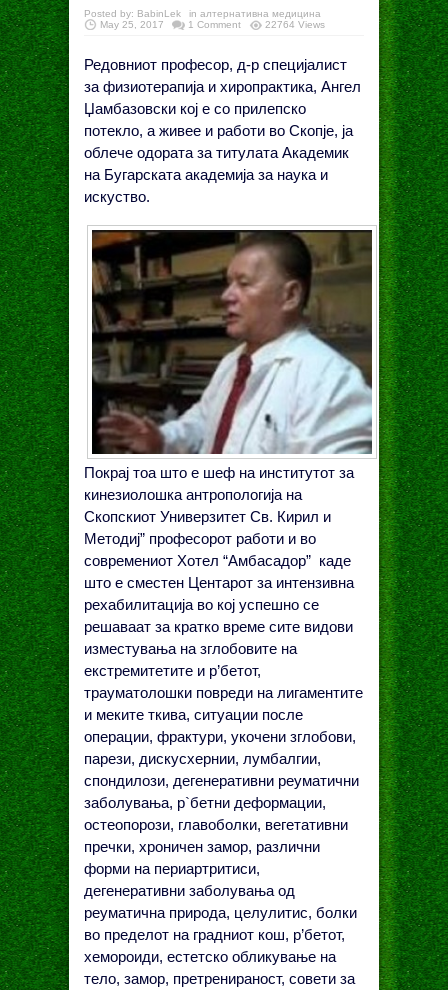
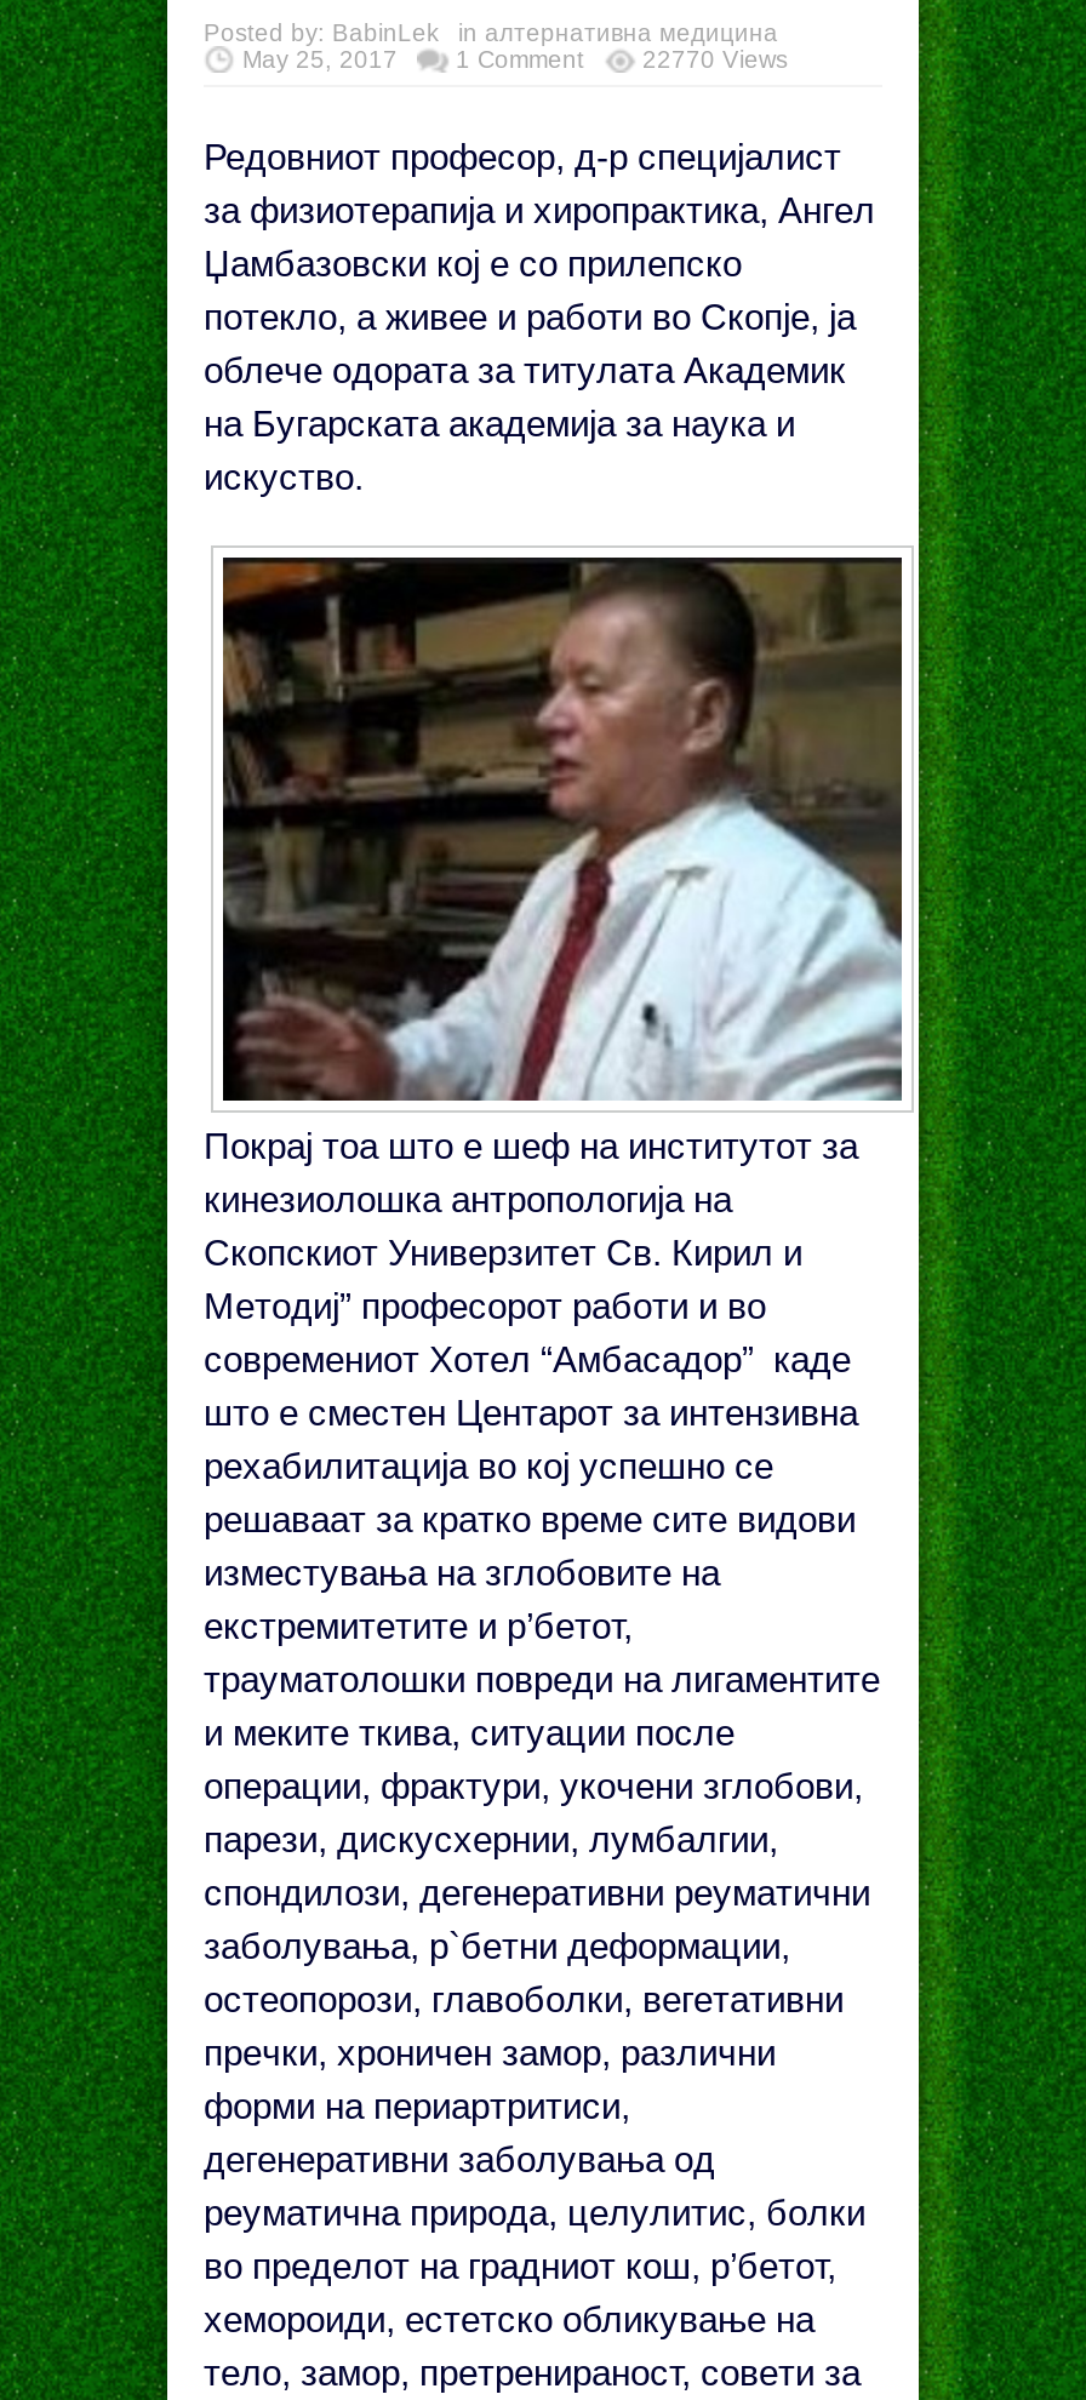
- 22764 Views
+ 22770 Views
